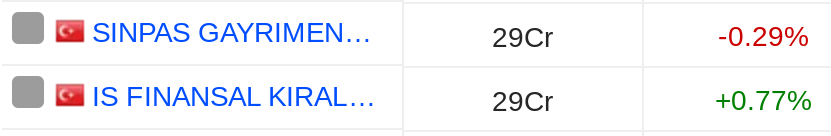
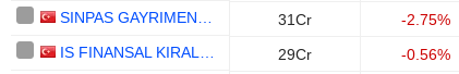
- 29Cr
- -0.29%
+ 31Cr
+ -2.75%

- +0.77%
+ -0.56%
